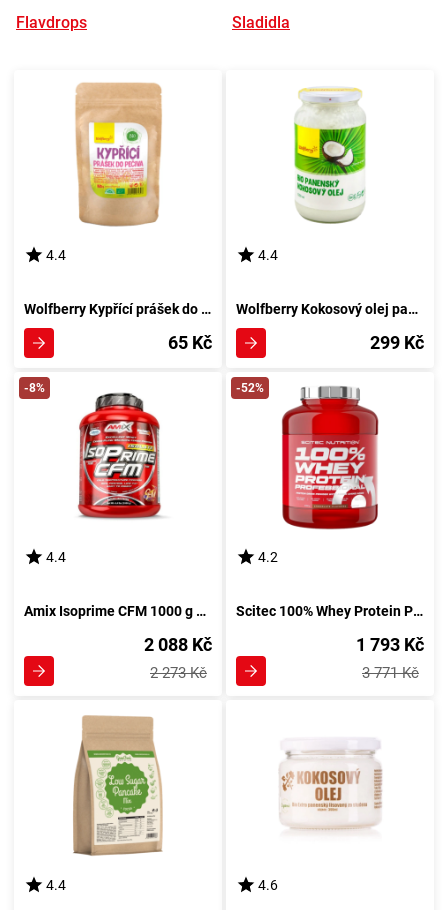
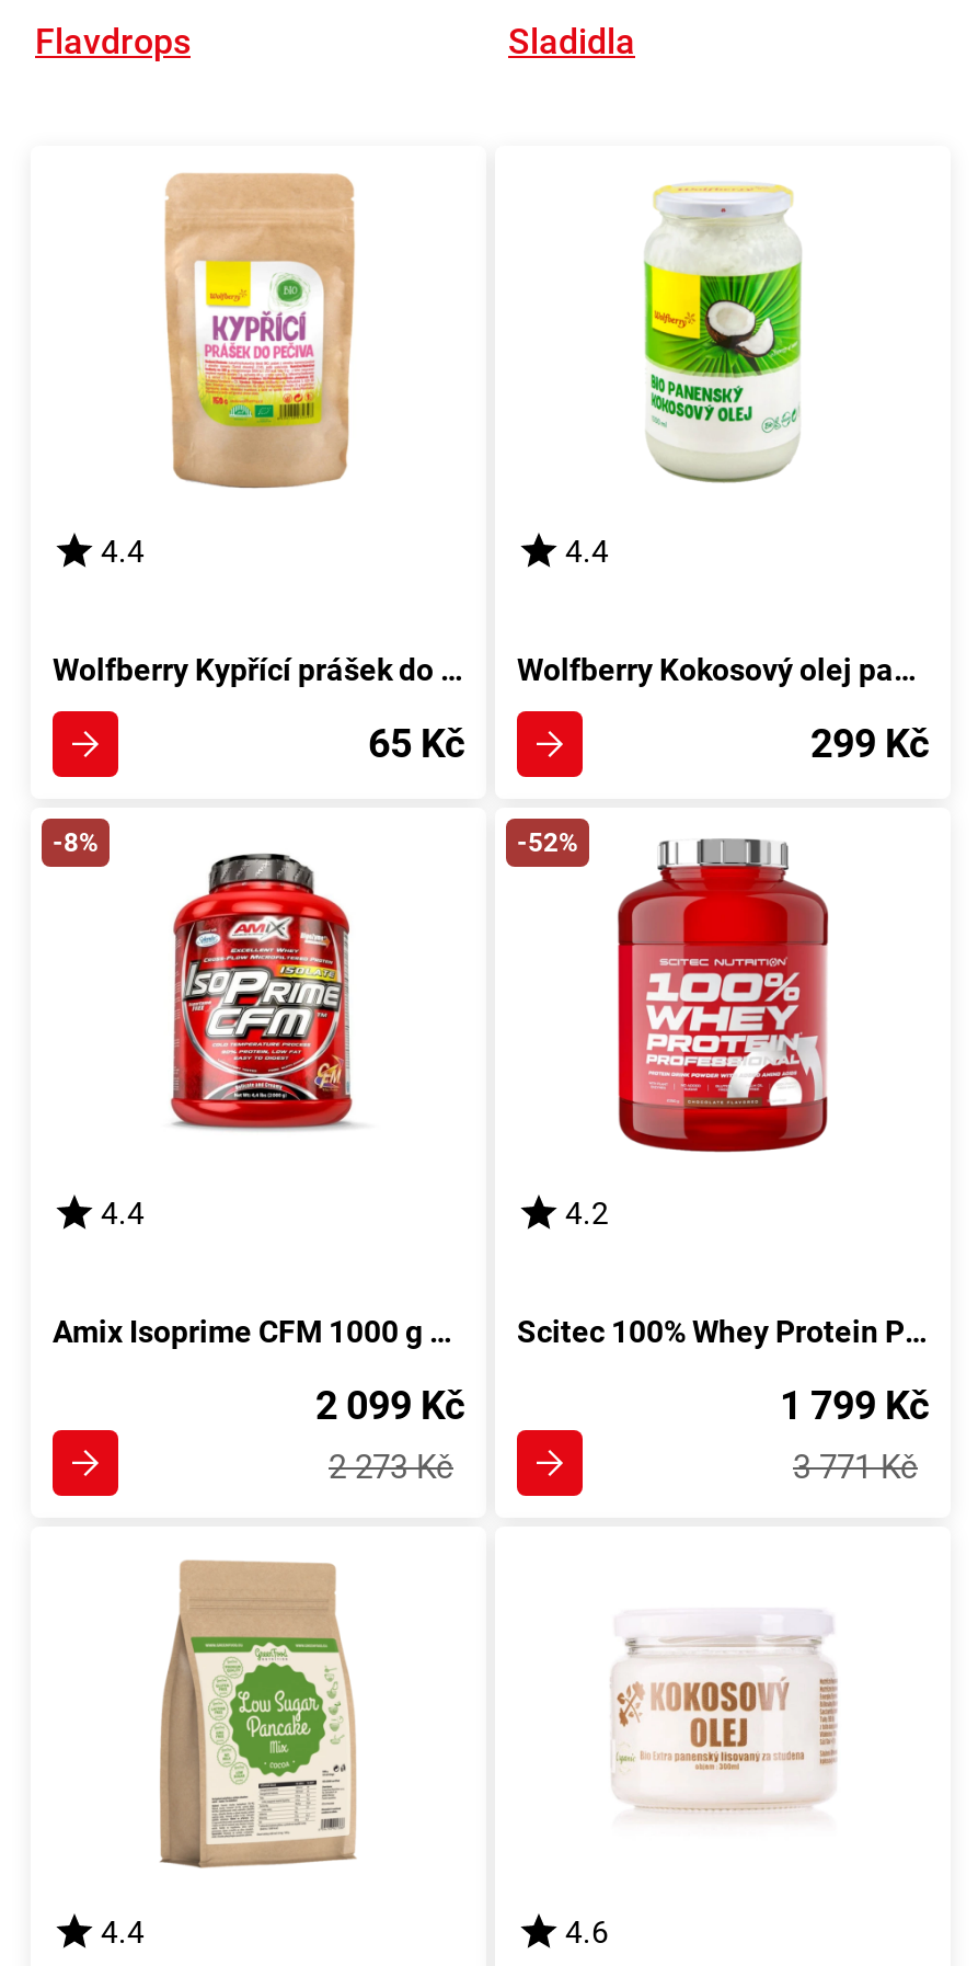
- 2 088 Kč
+ 2 099 Kč

- 1 793 Kč
+ 1 799 Kč
